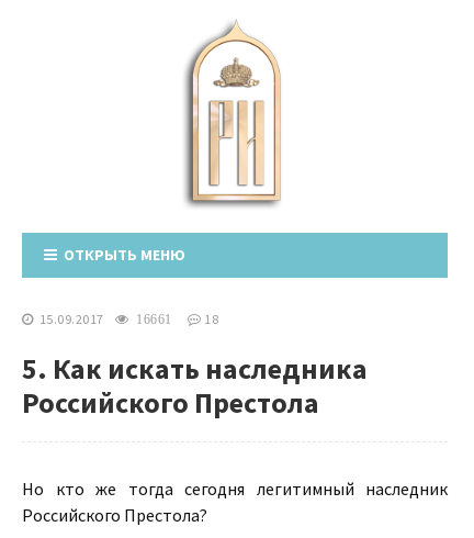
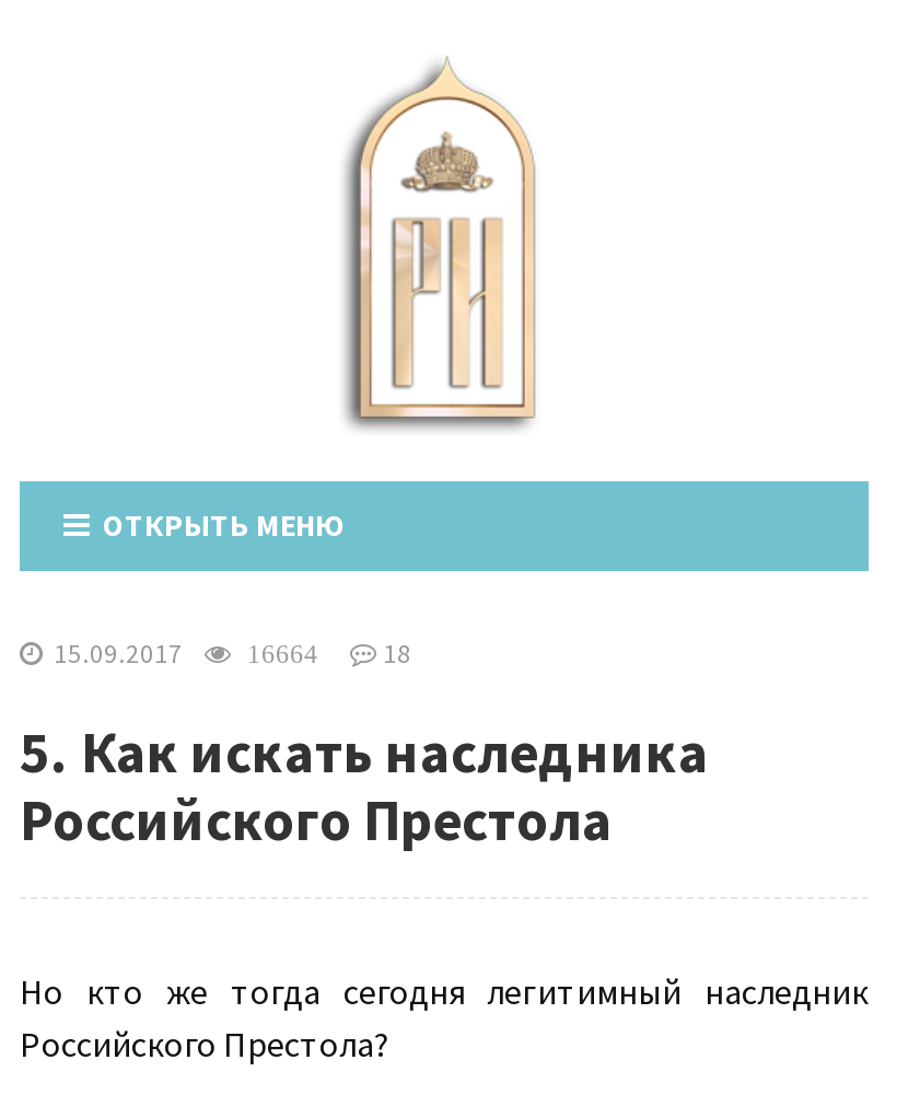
- 15.09.2017 16661 18
+ 15.09.2017 16664 18
